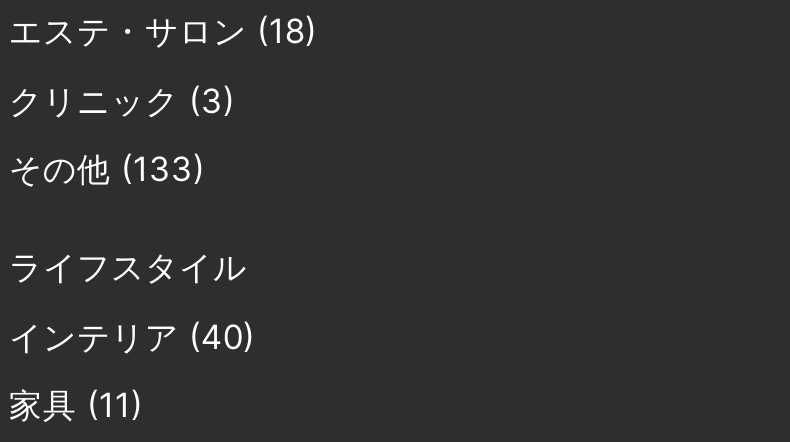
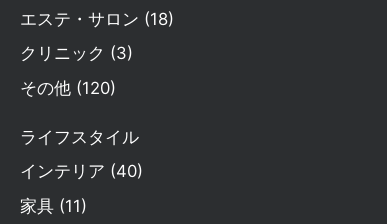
- その他 (133)
+ その他 (120)
